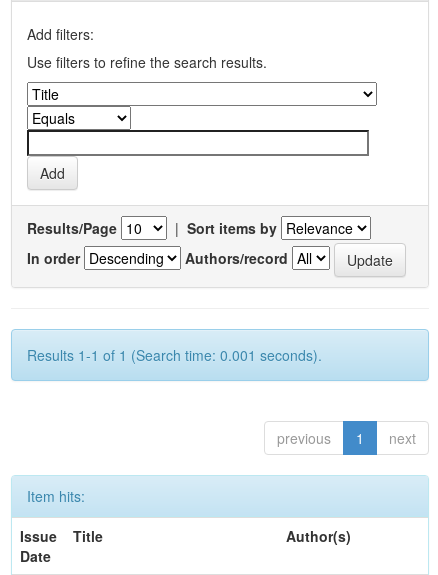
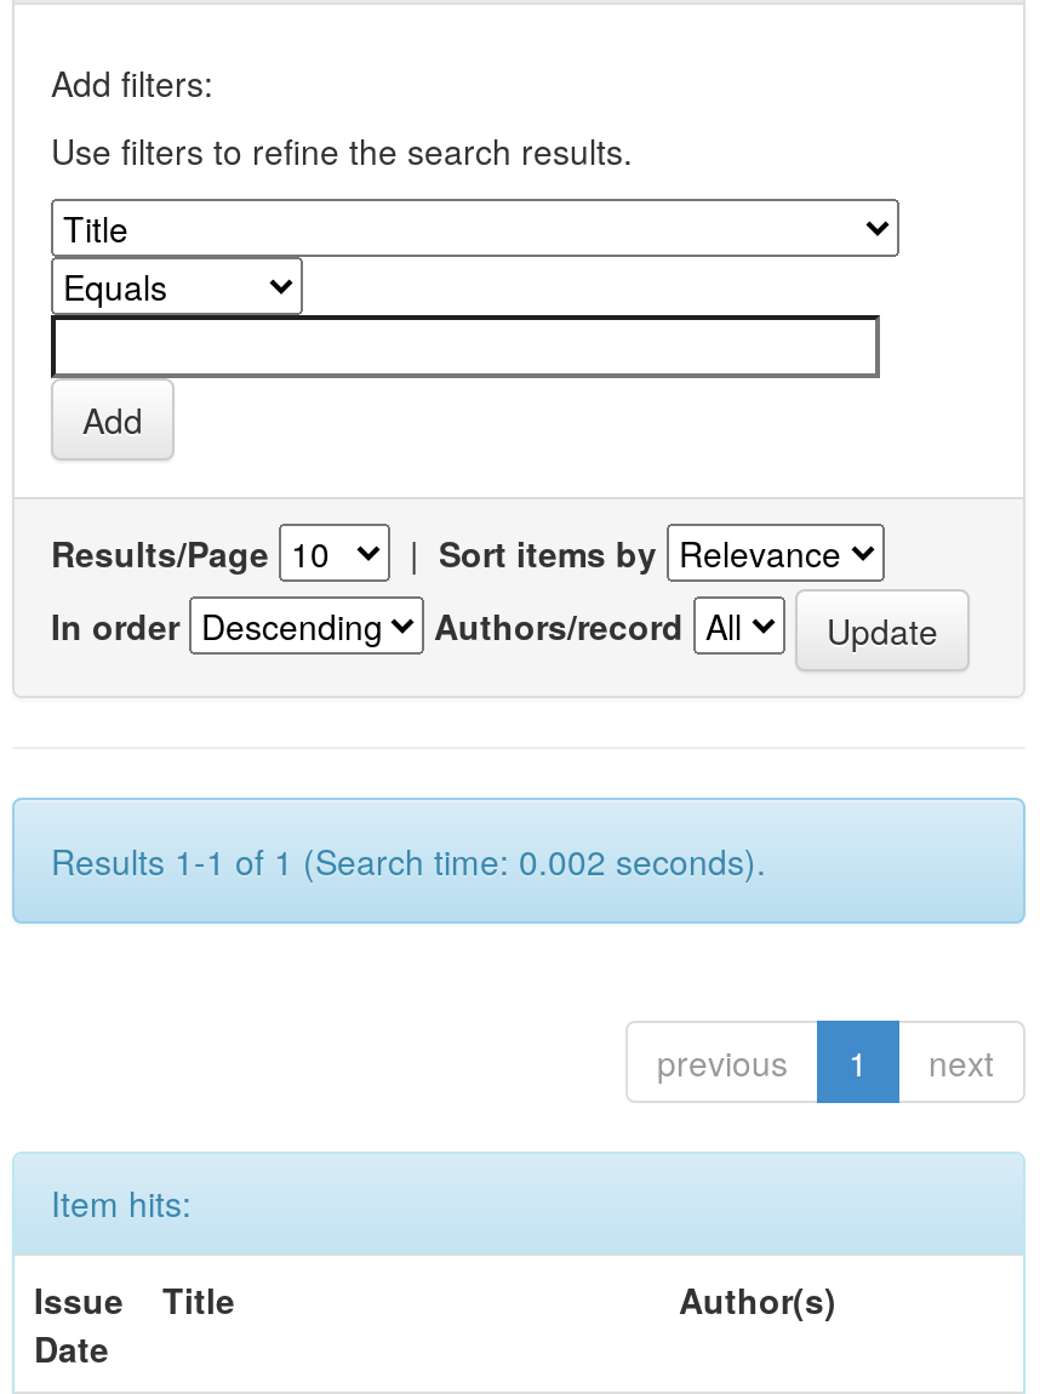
- Results 1-1 of 1 (Search time: 0.001 seconds).
+ Results 1-1 of 1 (Search time: 0.002 seconds).
